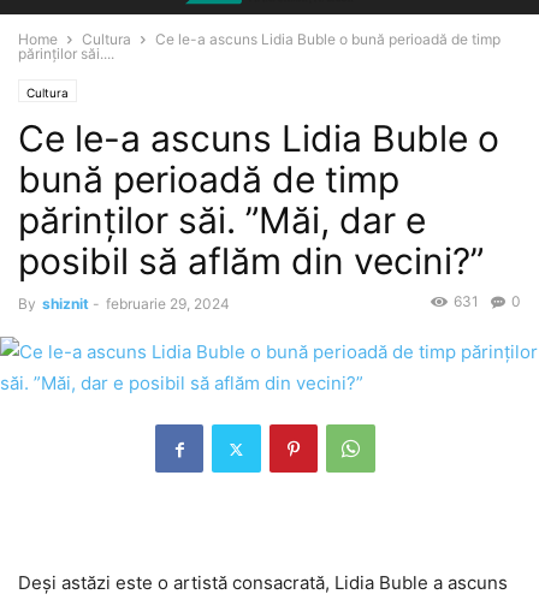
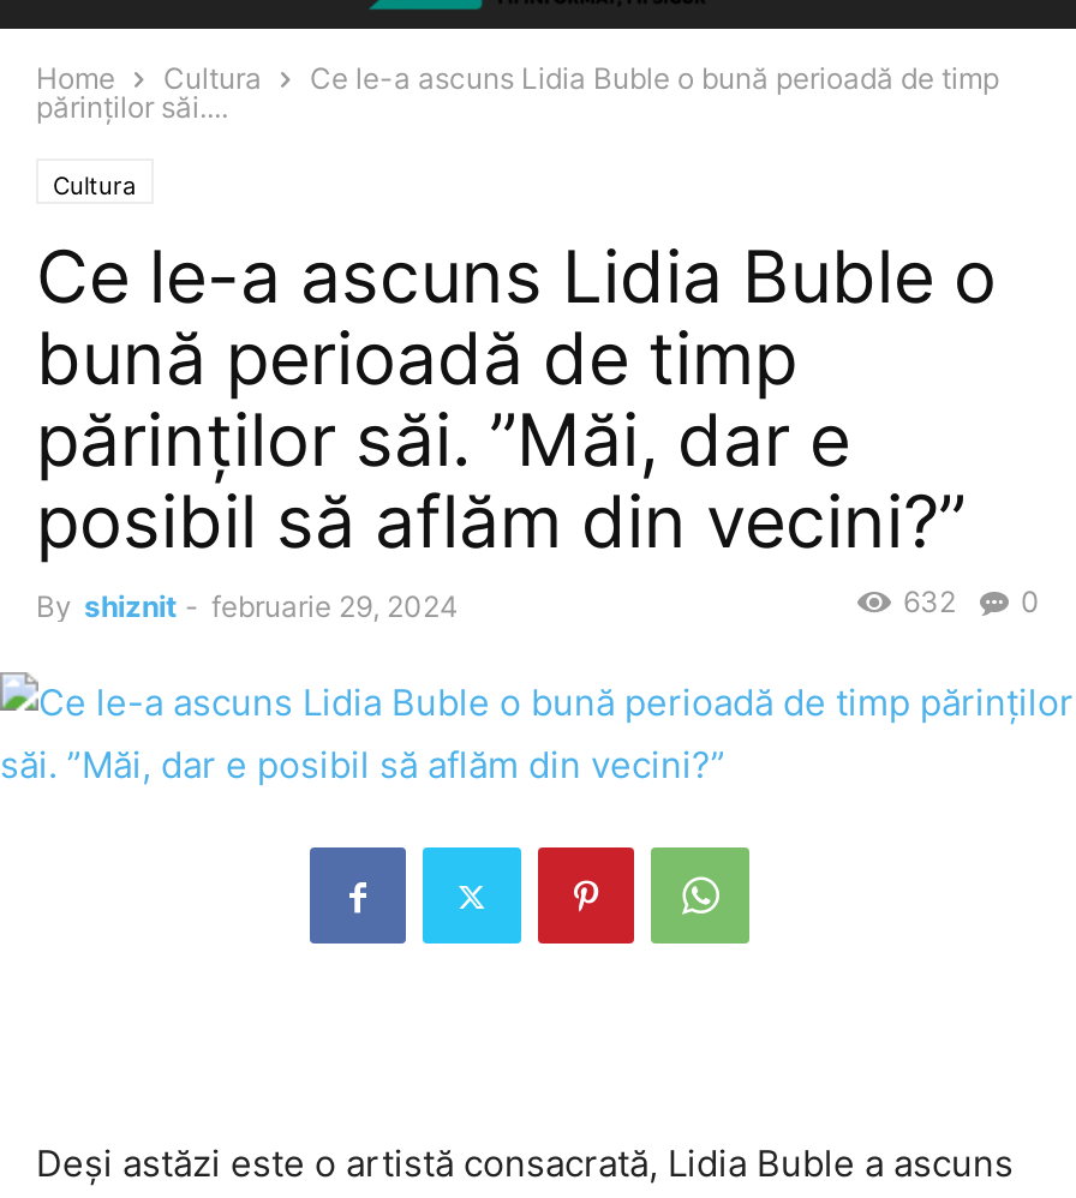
- 631 0
+ 632 0
